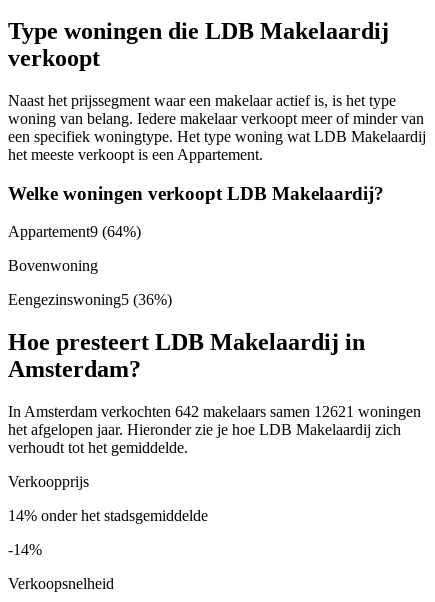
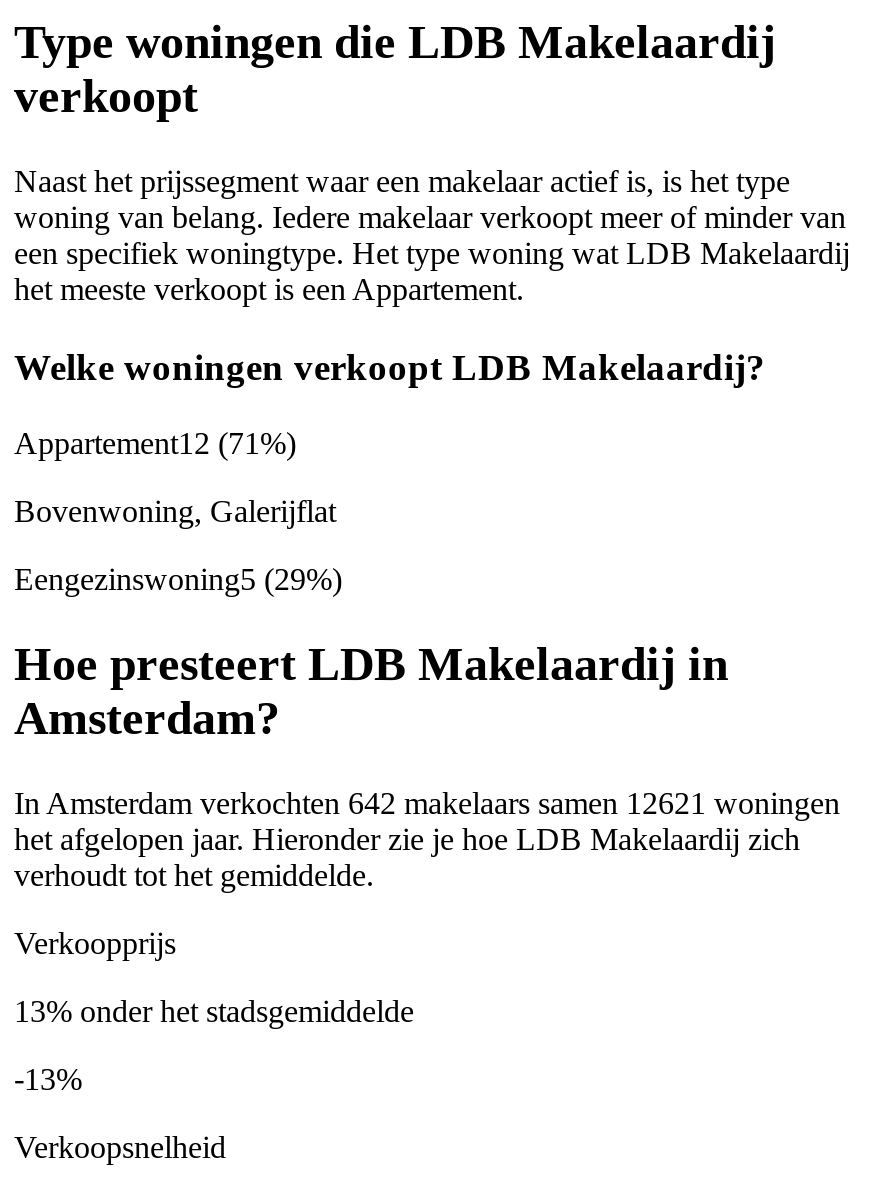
- Appartement9 (64%)
+ Appartement12 (71%)

- Bovenwoning
+ Bovenwoning, Galerijflat

- Eengezinswoning5 (36%)
+ Eengezinswoning5 (29%)

- 14% onder het stadsgemiddelde
+ 13% onder het stadsgemiddelde

- -14%
+ -13%
